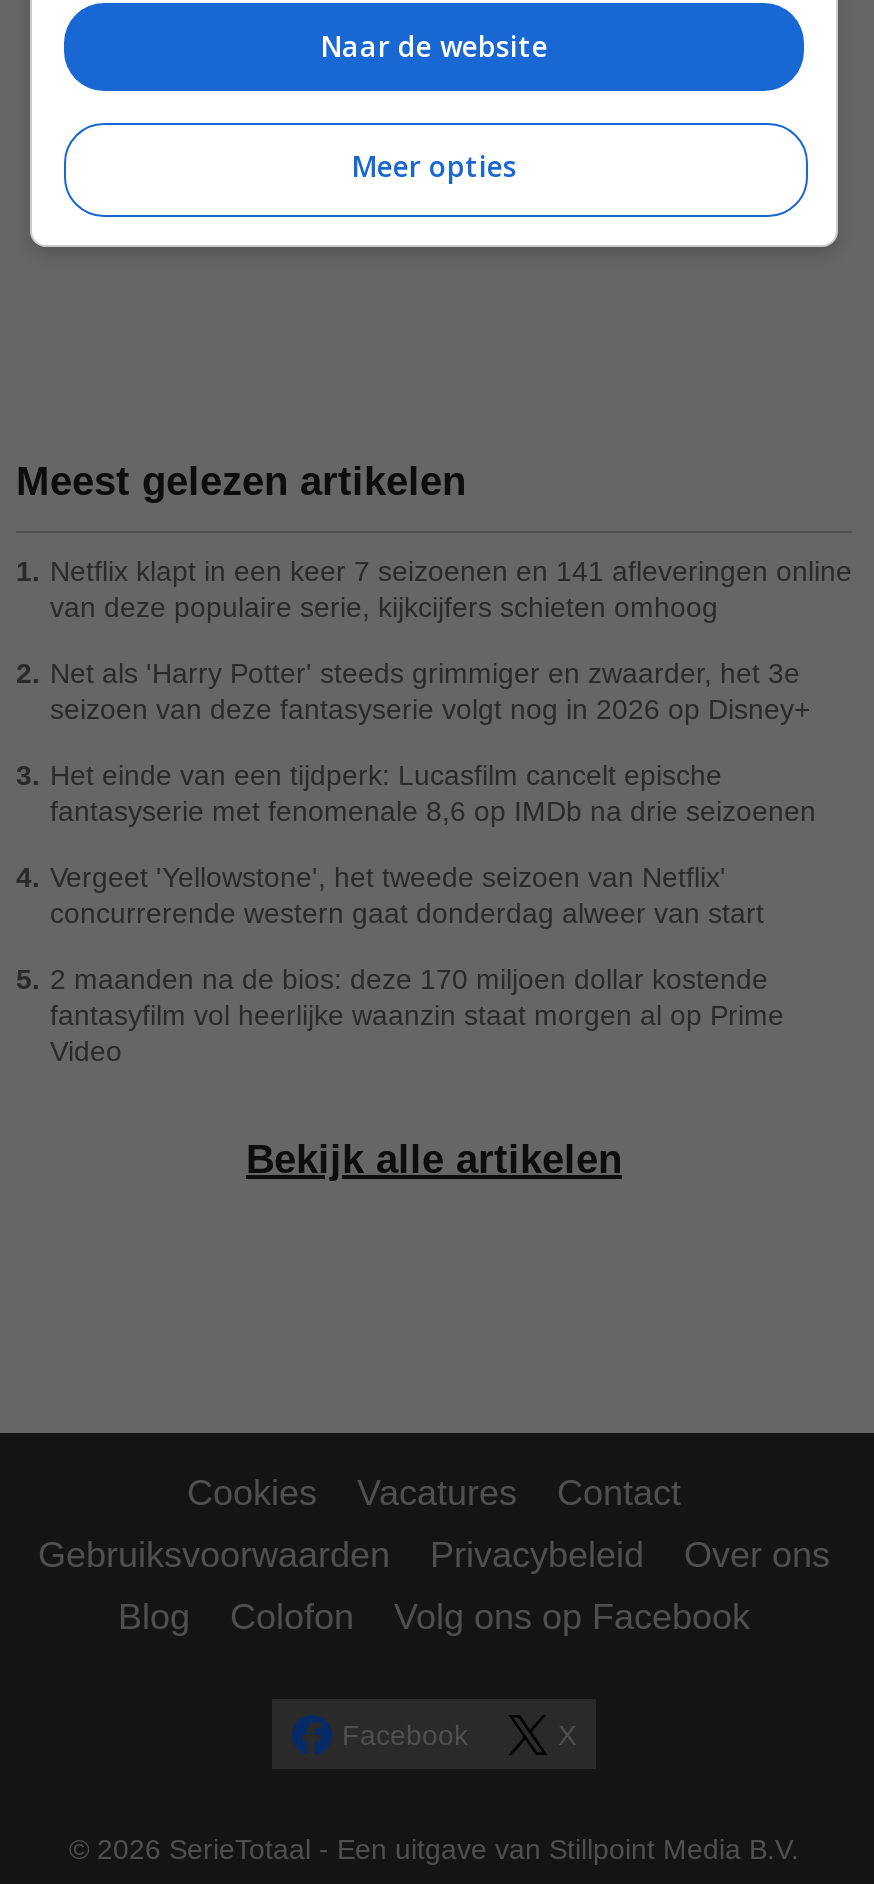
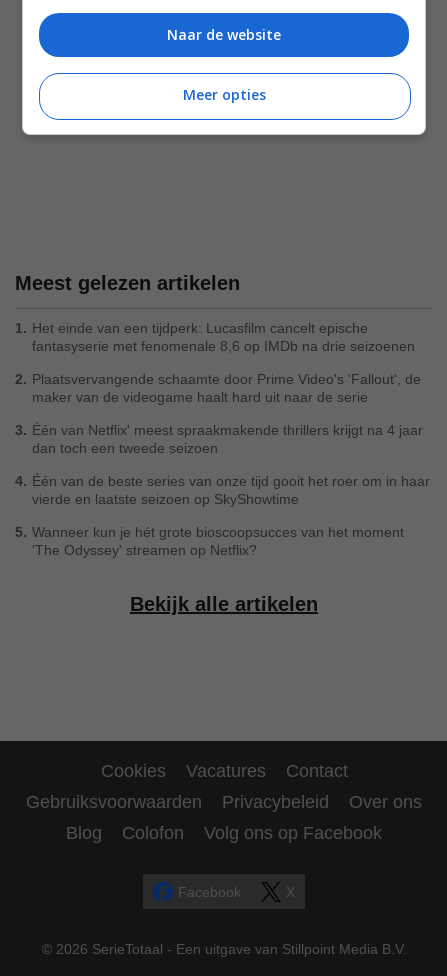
moved down: Meest gelezen artikelen

- 1. Netflix klapt in een keer 7 seizoenen en 141 afleveringen online
- van deze populaire serie, kijkcijfers schieten omhoog
- 2. Net als 'Harry Potter' steeds grimmiger en zwaarder, het 3e
- seizoen van deze fantasyserie volgt nog in 2026 op Disney+
- 3. Het einde van een tijdperk: Lucasfilm cancelt epische
+ 1. Het einde van een tijdperk: Lucasfilm cancelt epische

moved up: fantasyserie met fenomenale 8,6 op IMDb na drie seizoenen

- 4. Vergeet 'Yellowstone', het tweede seizoen van Netflix'
- concurrerende western gaat donderdag alweer van start
- 5. 2 maanden na de bios: deze 170 miljoen dollar kostende
- fantasyfilm vol heerlijke waanzin staat morgen al op Prime
- Video
+ 2. Plaatsvervangende schaamte door Prime Video's 'Fallout', de
+ maker van de videogame haalt hard uit naar de serie
+ 3. Één van Netflix' meest spraakmakende thrillers krijgt na 4 jaar
+ dan toch een tweede seizoen
+ 4. Één van de beste series van onze tijd gooit het roer om in haar
+ vierde en laatste seizoen op SkyShowtime
+ 5. Wanneer kun je hét grote bioscoopsucces van het moment
+ 'The Odyssey' streamen op Netflix?
